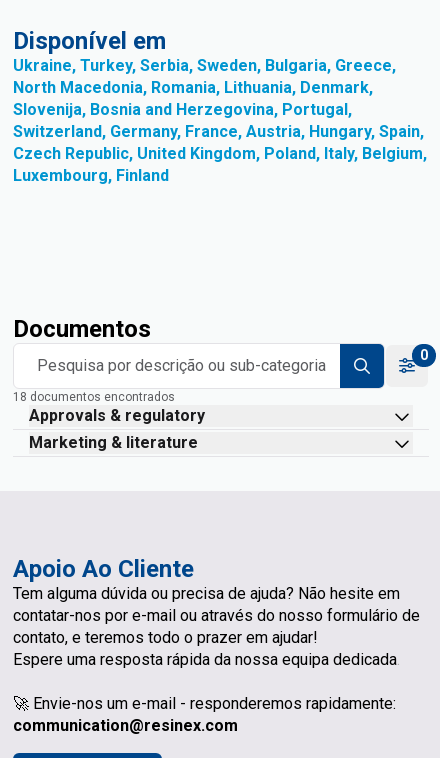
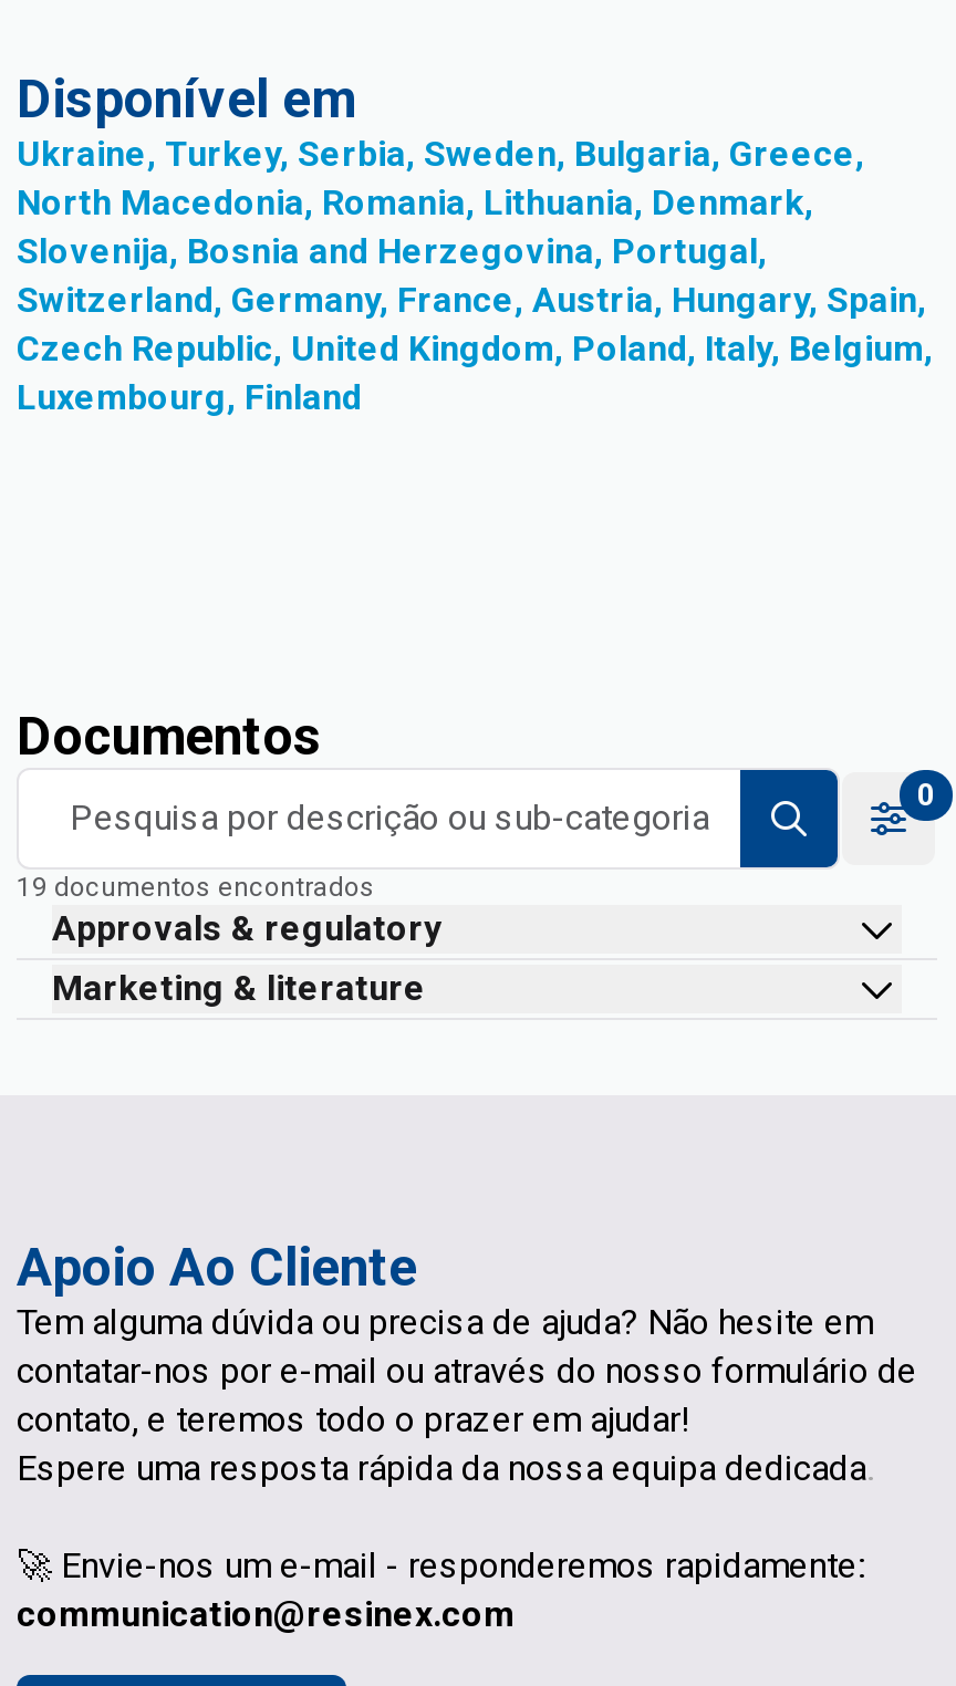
- 18 documentos encontrados
+ 19 documentos encontrados
